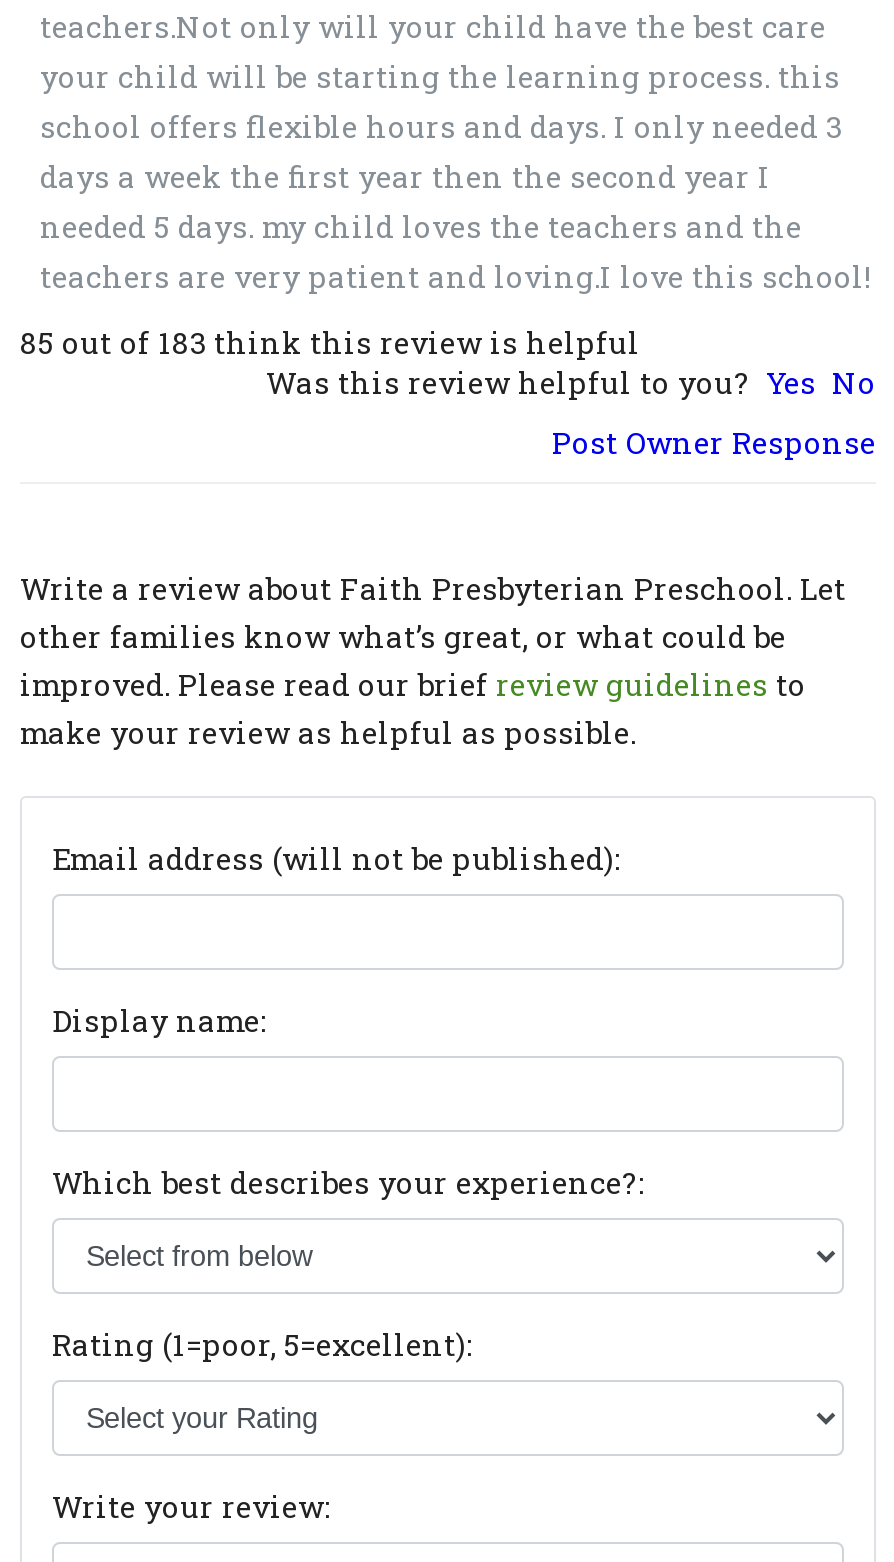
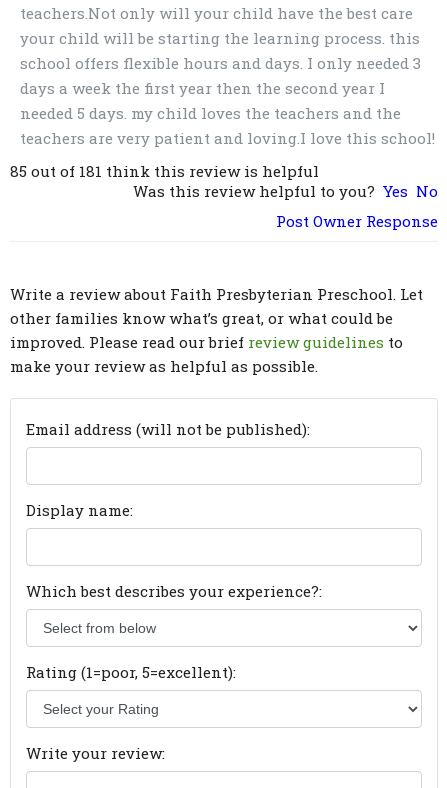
- 85 out of 183 think this review is helpful
+ 85 out of 181 think this review is helpful
